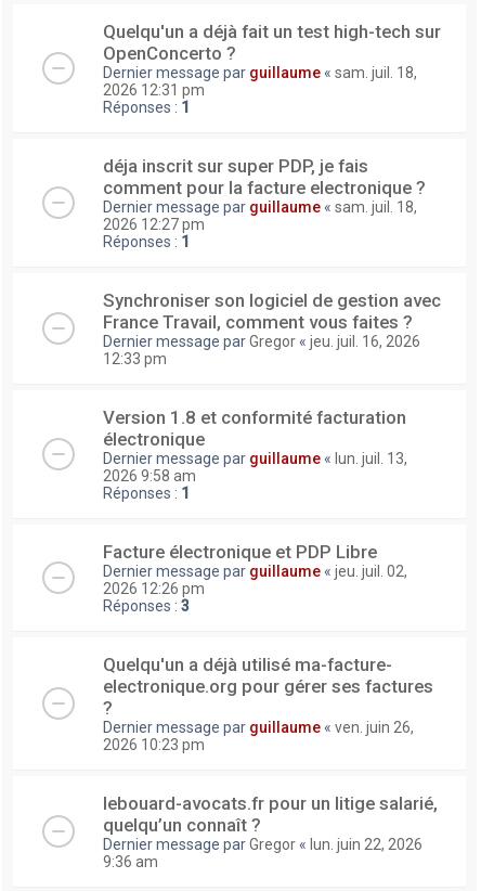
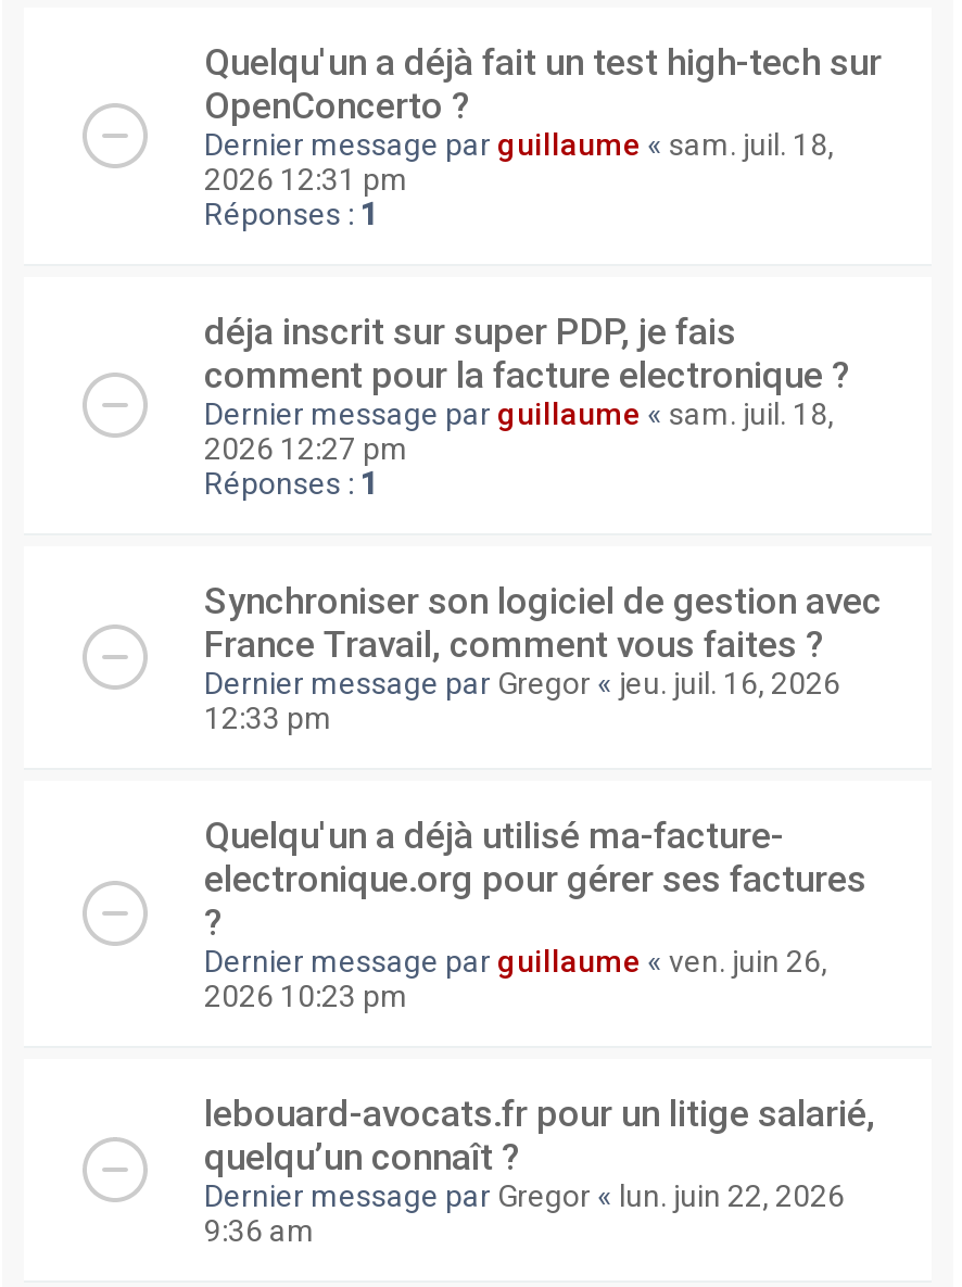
- Version 1.8 et conformité facturation
- électronique
- Dernier message par guillaume «lun. juil. 13,
- 2026 9:58 am
- Réponses : 1
- Facture électronique et PDP Libre
- Dernier message par guillaume «jeu. juil. 02,
- 2026 12:26 pm
- Réponses : 3
